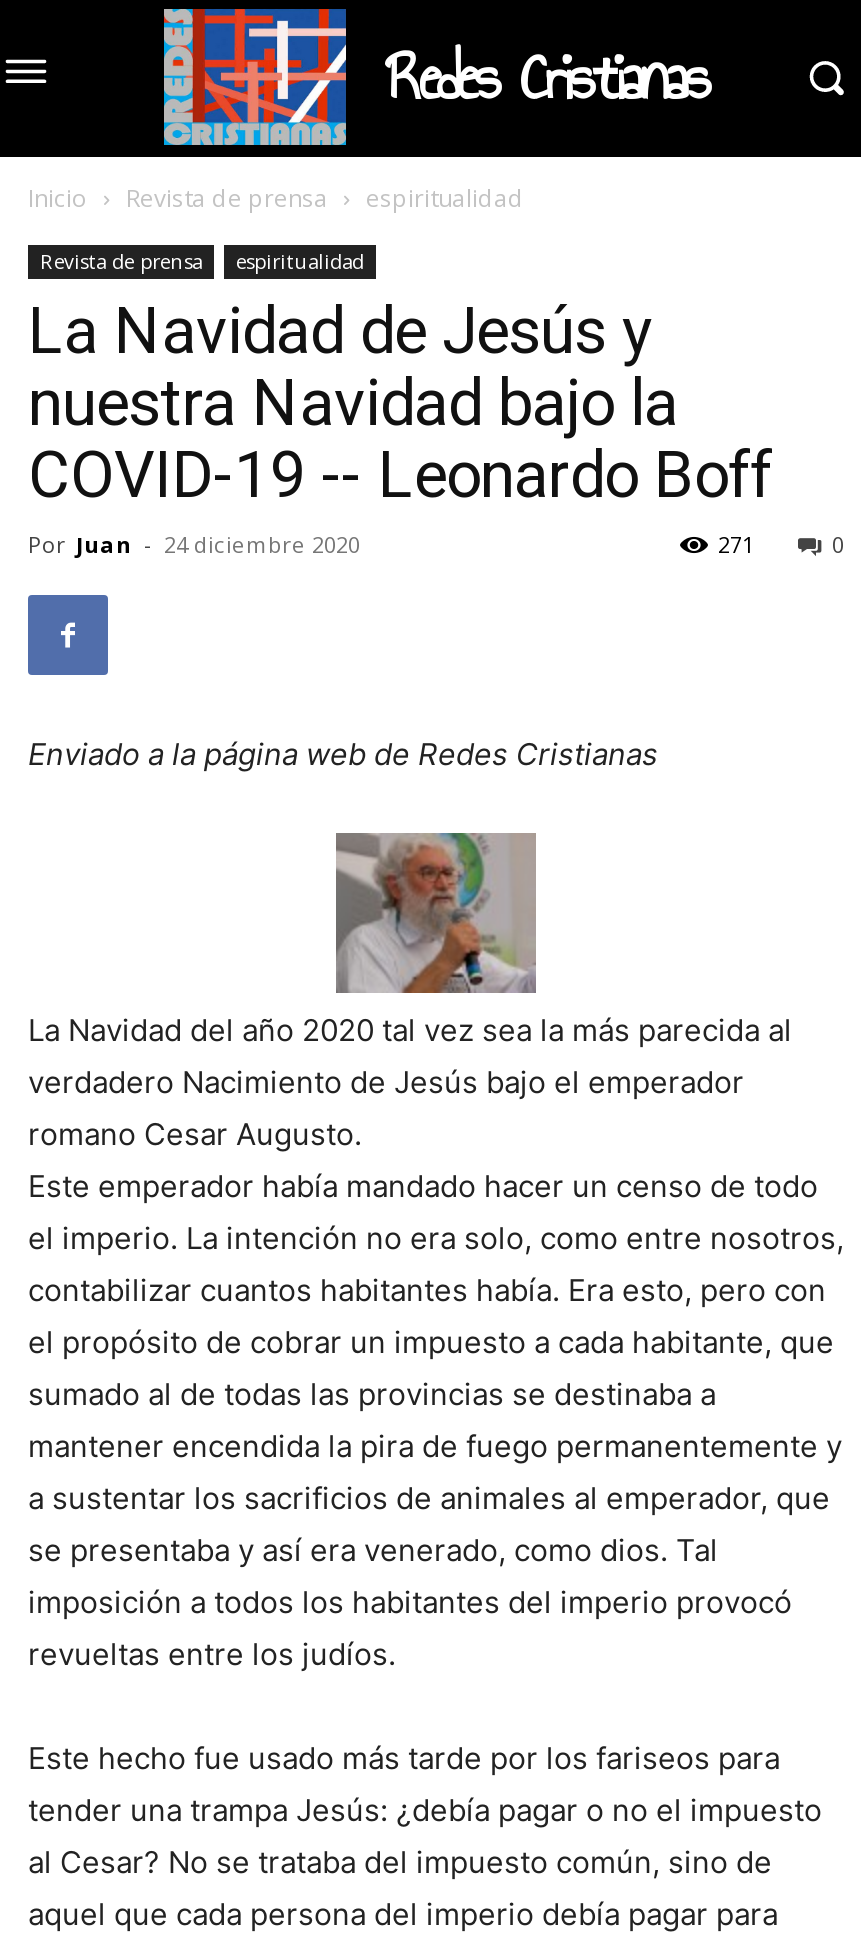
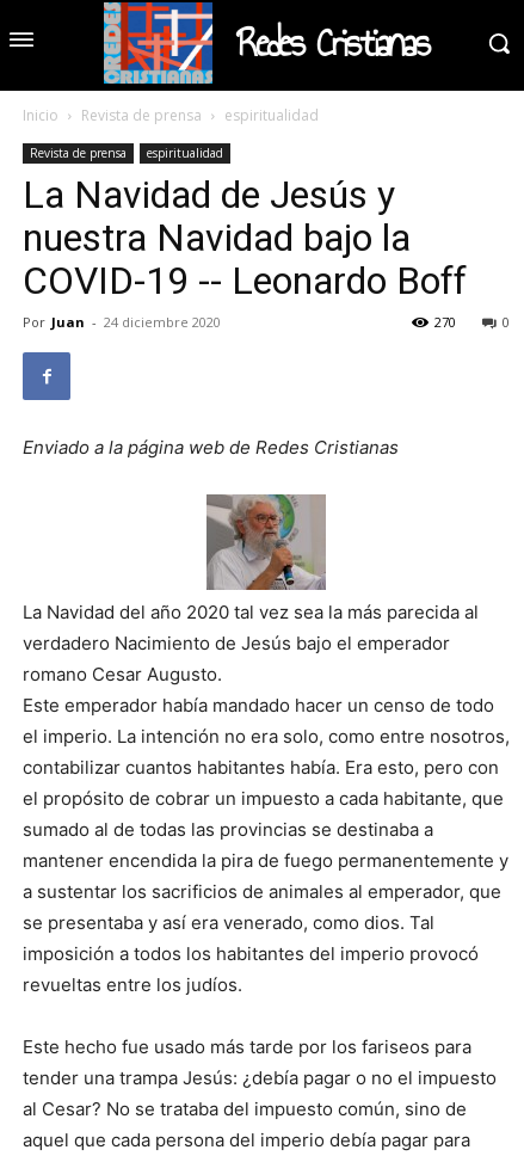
- 271
+ 270
